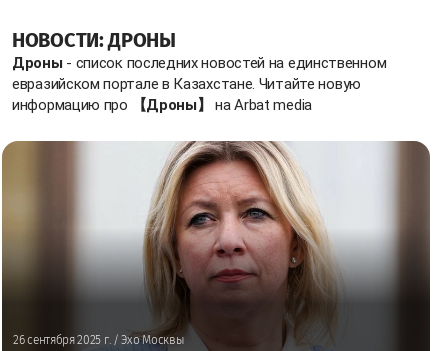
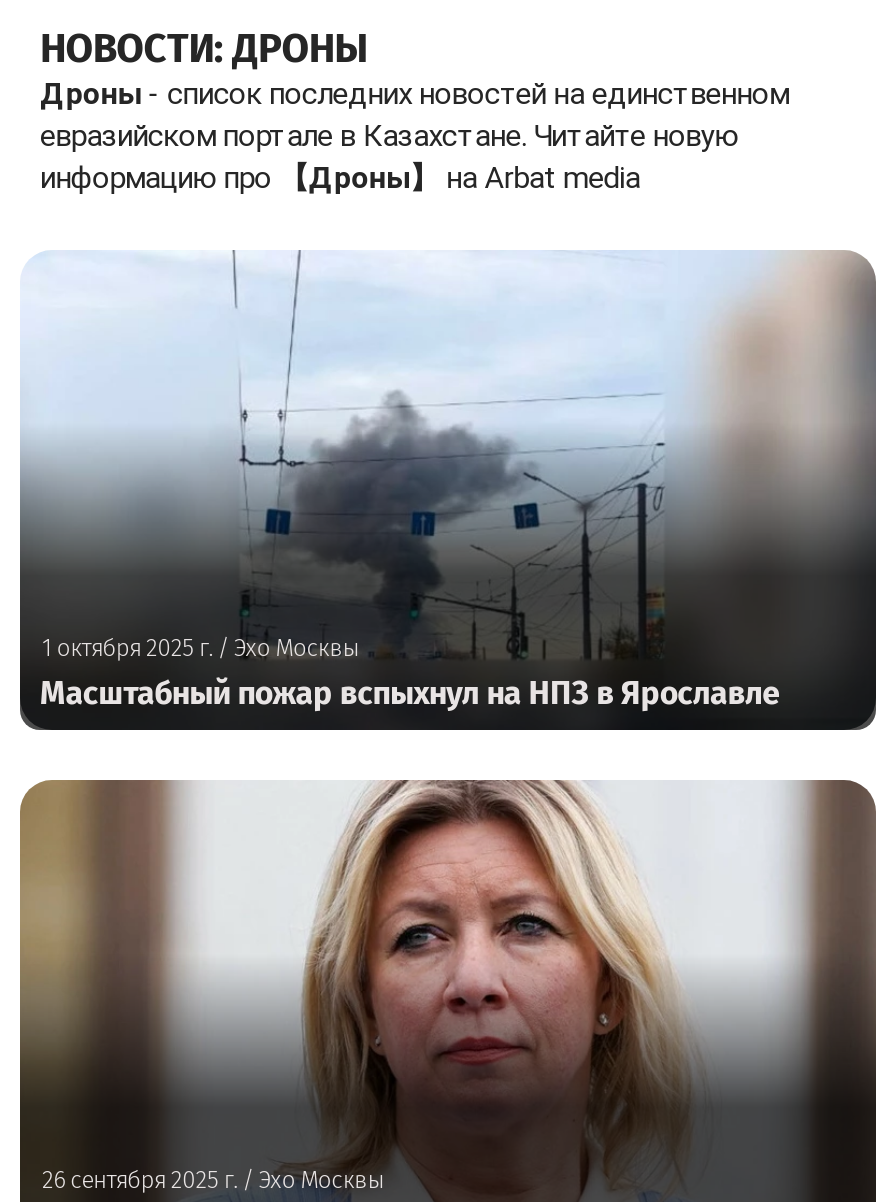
+ [image]
+ 1 октября 2025 г. / Эхо Москвы
+ Масштабный пожар вспыхнул на НПЗ в Ярославле

+ [image]
